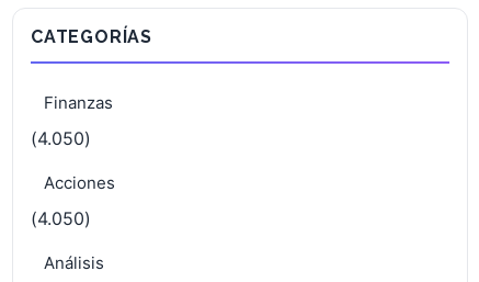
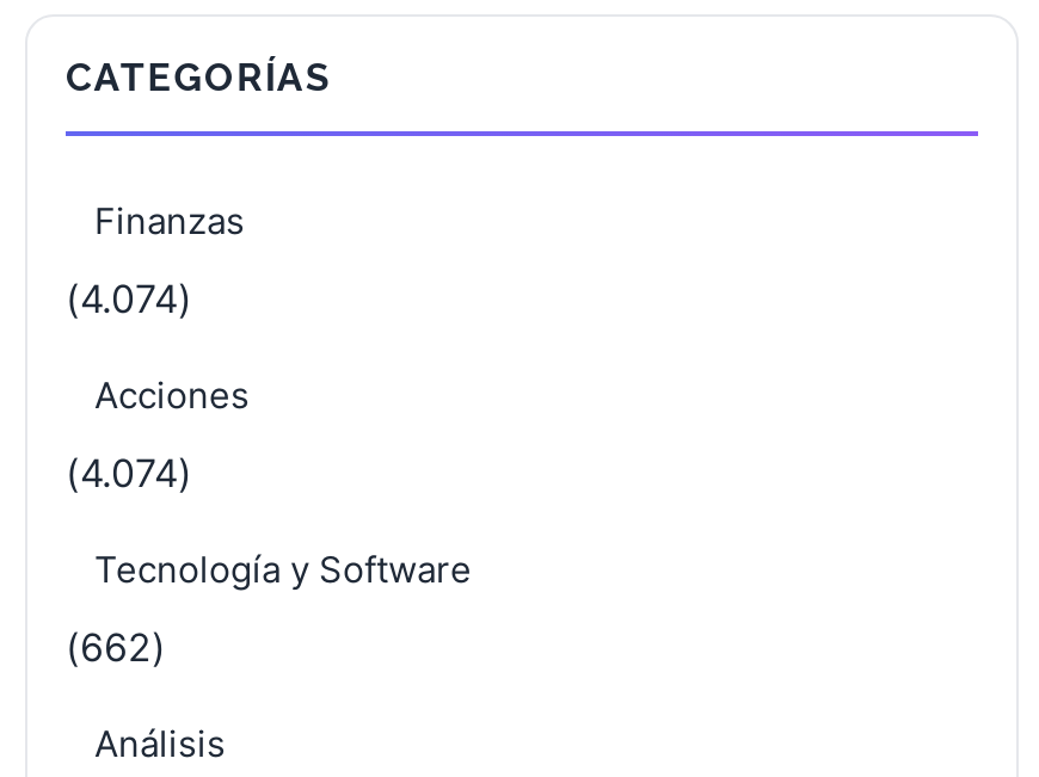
- (4.050)
+ (4.074)

- (4.050)
+ (4.074)
+ Tecnología y Software
+ (662)
